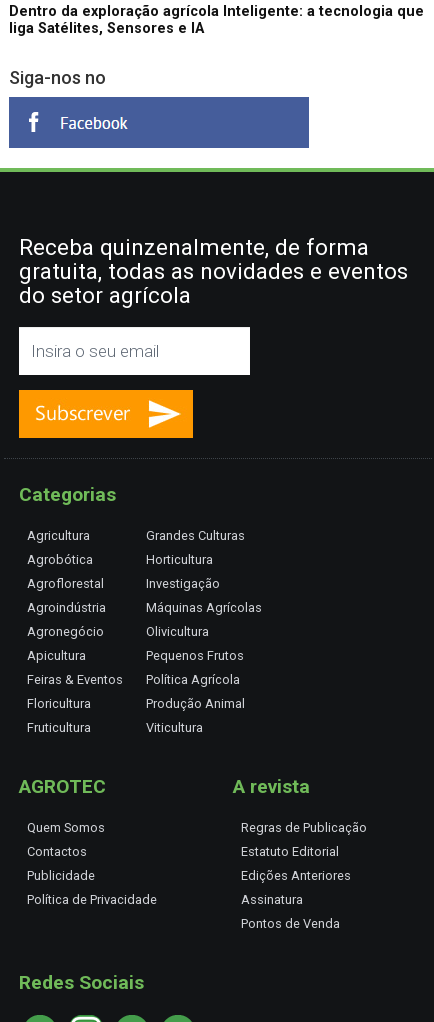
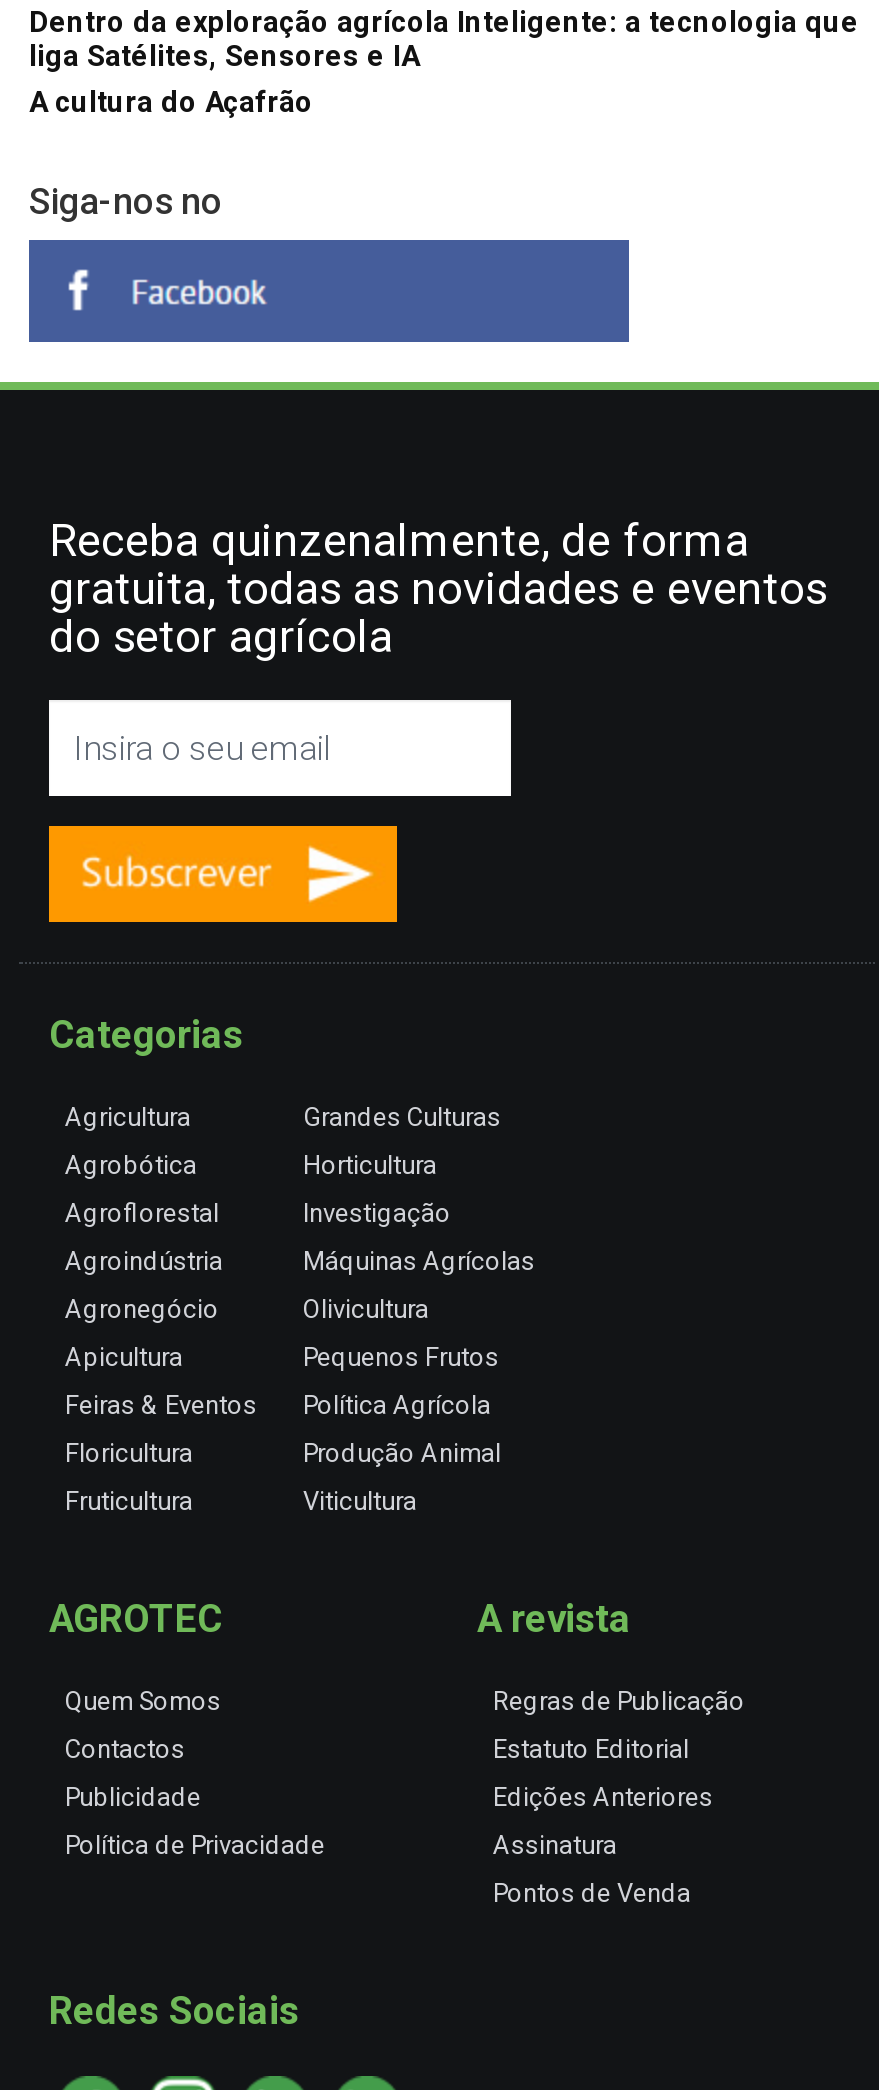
+ A cultura do Açafrão
